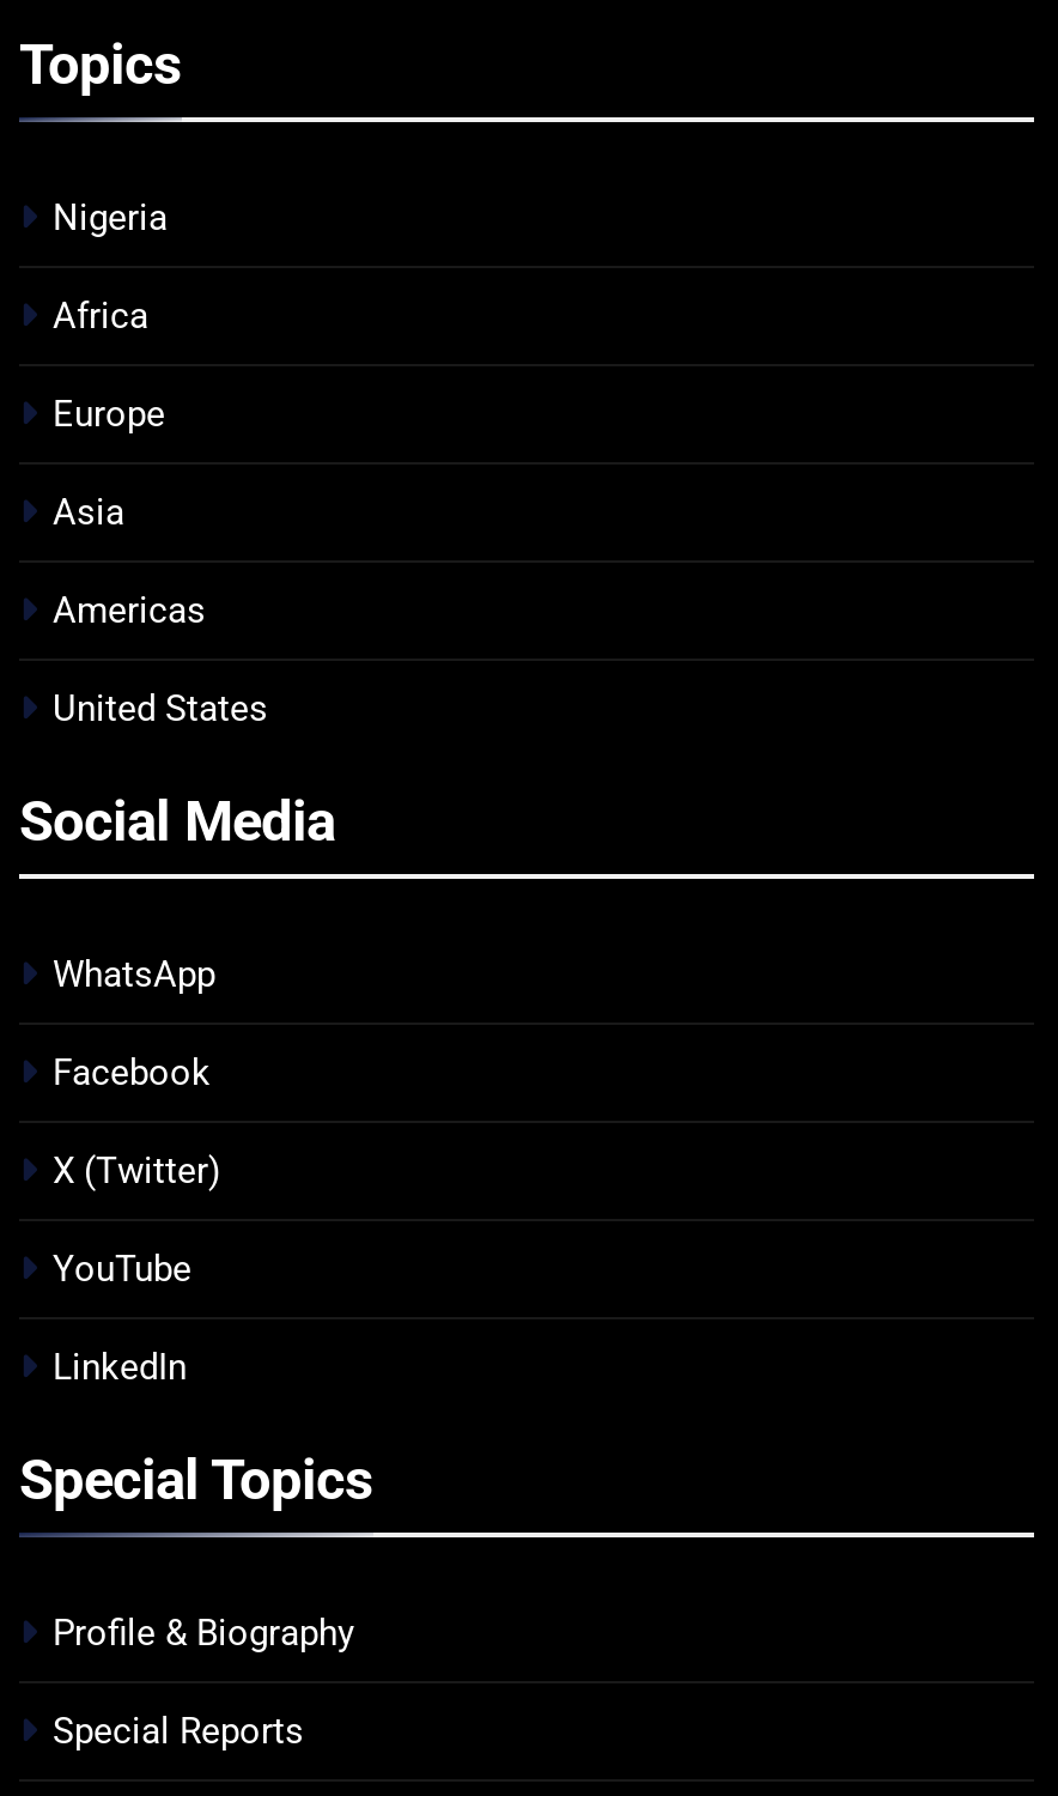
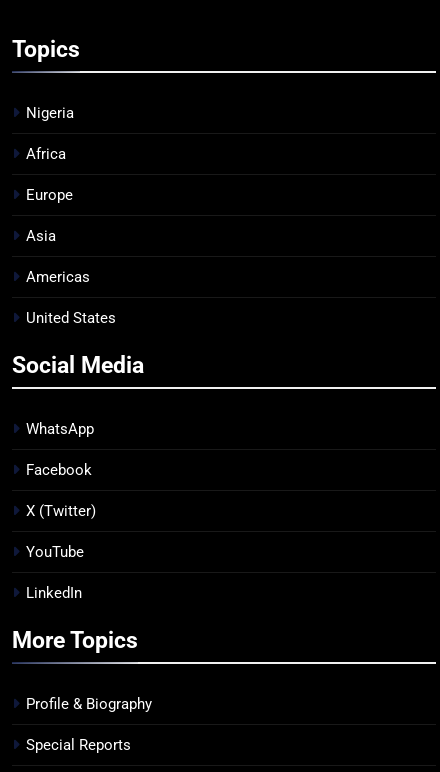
- Special Topics
+ More Topics
